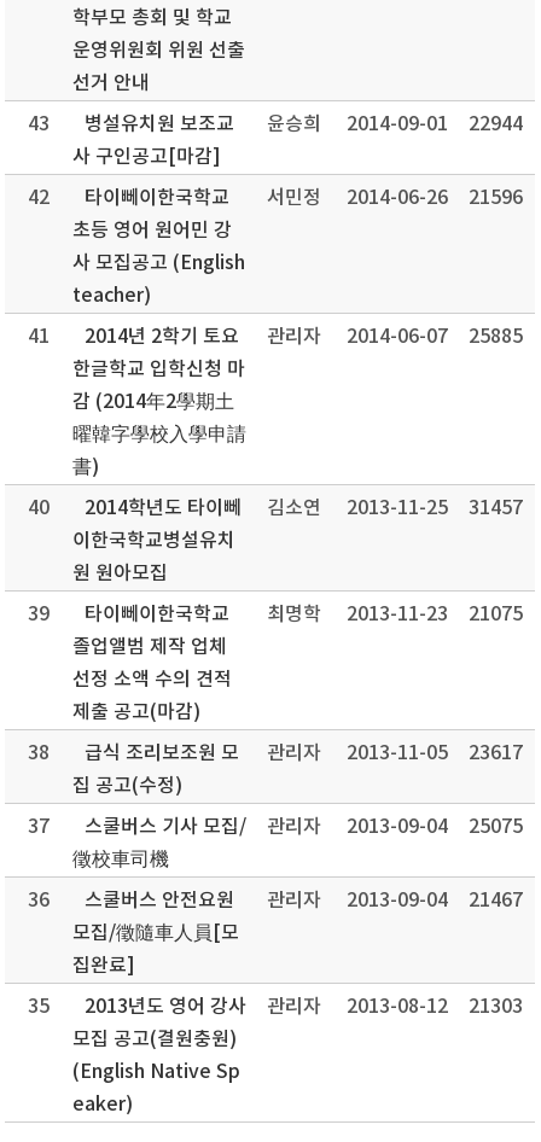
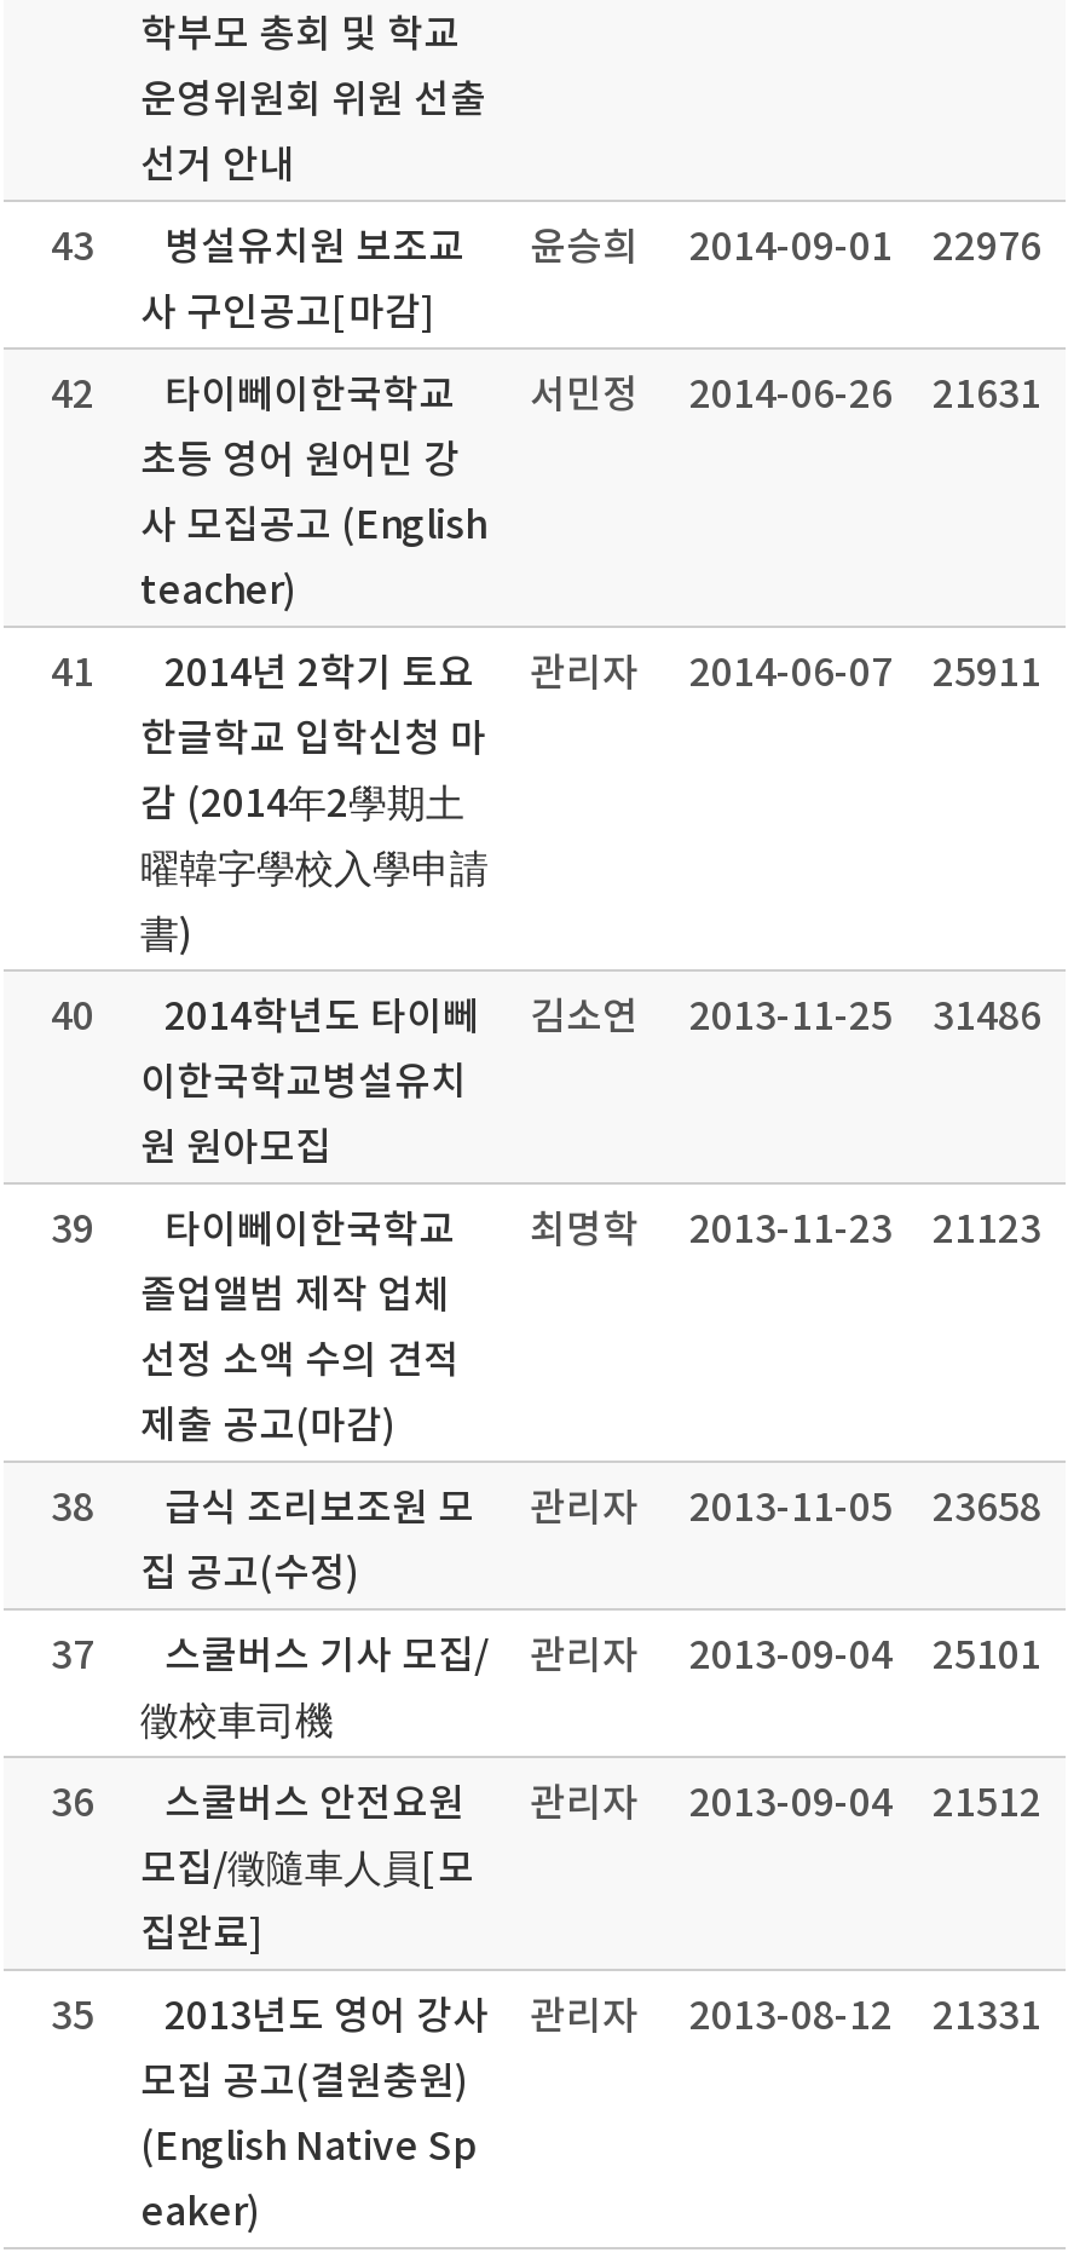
- 43 병설유치원 보조교 윤승희 2014-09-01 22944
+ 43 병설유치원 보조교 윤승희 2014-09-01 22976

- 42 타이뻬이한국학교 서민정 2014-06-26 21596
+ 42 타이뻬이한국학교 서민정 2014-06-26 21631

- 41 2014년 2학기 토요 관리자 2014-06-07 25885
+ 41 2014년 2학기 토요 관리자 2014-06-07 25911

- 40 2014학년도 타이뻬 김소연 2013-11-25 31457
+ 40 2014학년도 타이뻬 김소연 2013-11-25 31486

- 39 타이뻬이한국학교 최명학 2013-11-23 21075
+ 39 타이뻬이한국학교 최명학 2013-11-23 21123

- 38 급식 조리보조원 모 관리자 2013-11-05 23617
+ 38 급식 조리보조원 모 관리자 2013-11-05 23658

- 37 스쿨버스 기사 모집/ 관리자 2013-09-04 25075
+ 37 스쿨버스 기사 모집/ 관리자 2013-09-04 25101

- 36 스쿨버스 안전요원 관리자 2013-09-04 21467
+ 36 스쿨버스 안전요원 관리자 2013-09-04 21512

- 35 2013년도 영어 강사 관리자 2013-08-12 21303
+ 35 2013년도 영어 강사 관리자 2013-08-12 21331
